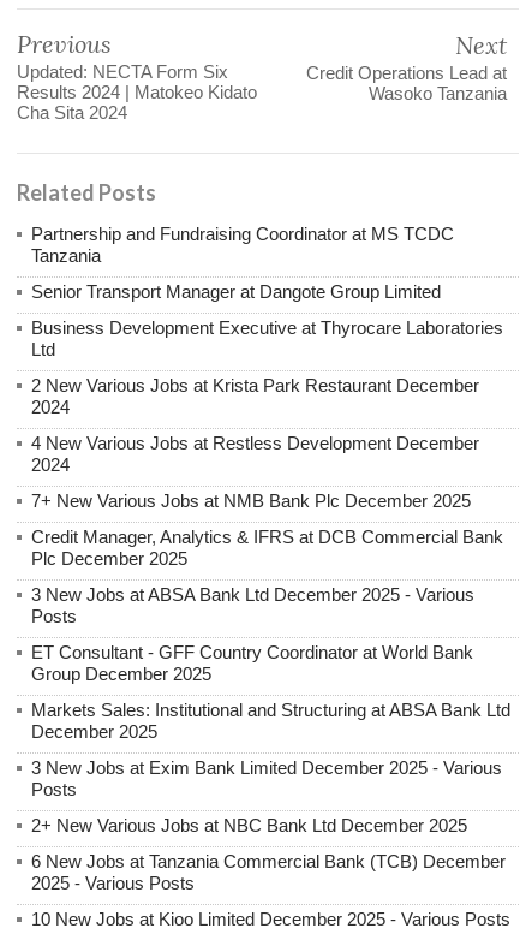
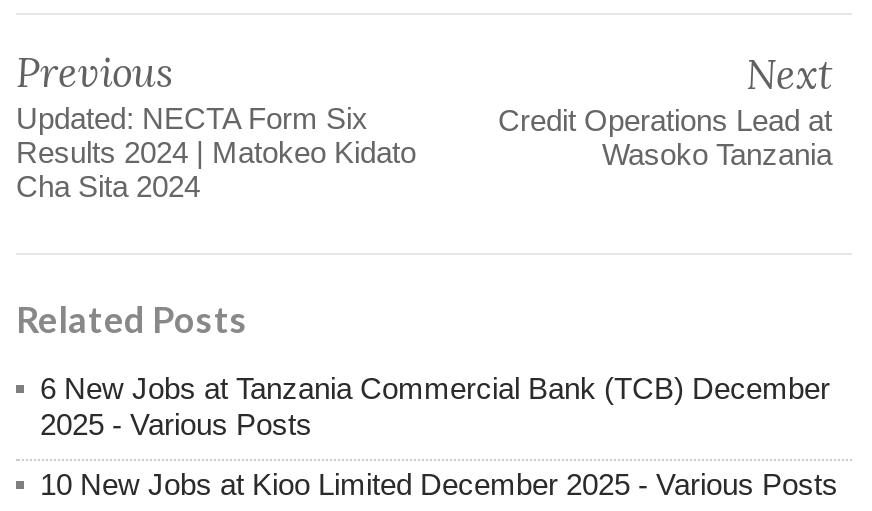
- Partnership and Fundraising Coordinator at MS TCDC
- Tanzania
- Senior Transport Manager at Dangote Group Limited
- Business Development Executive at Thyrocare Laboratories
- Ltd
- 2 New Various Jobs at Krista Park Restaurant December
- 2024
- 4 New Various Jobs at Restless Development December
- 2024
- 7+ New Various Jobs at NMB Bank Plc December 2025
- Credit Manager, Analytics & IFRS at DCB Commercial Bank
- Plc December 2025
- 3 New Jobs at ABSA Bank Ltd December 2025 - Various
- Posts
- ET Consultant - GFF Country Coordinator at World Bank
- Group December 2025
- Markets Sales: Institutional and Structuring at ABSA Bank Ltd
- December 2025
- 3 New Jobs at Exim Bank Limited December 2025 - Various
- Posts
- 2+ New Various Jobs at NBC Bank Ltd December 2025
